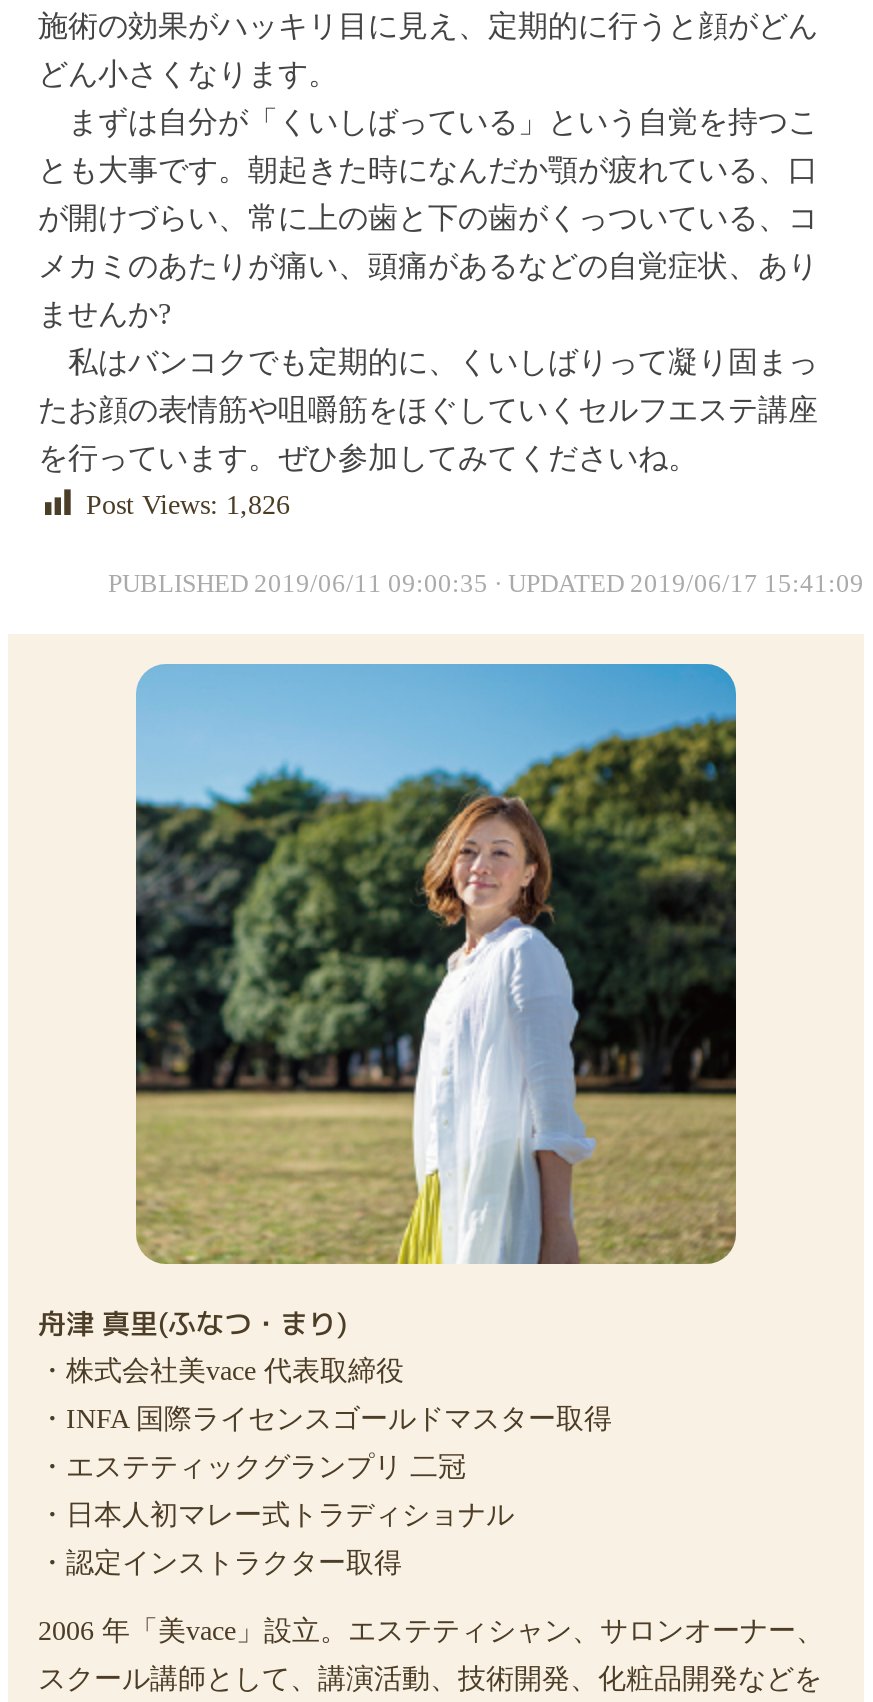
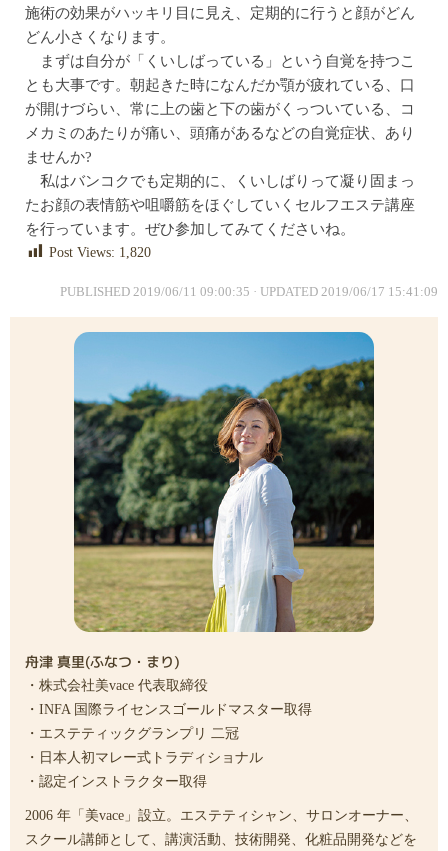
- Post Views: 1,826
+ Post Views: 1,820
